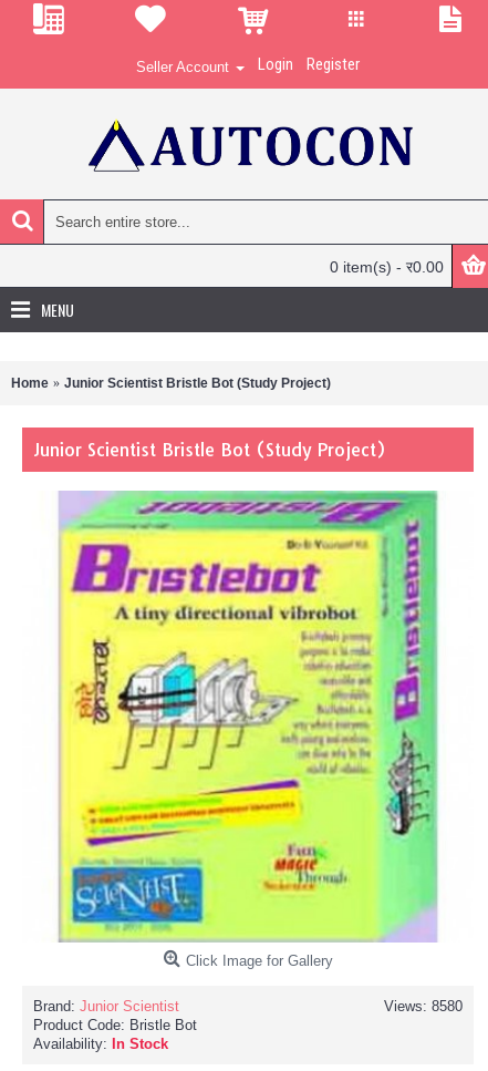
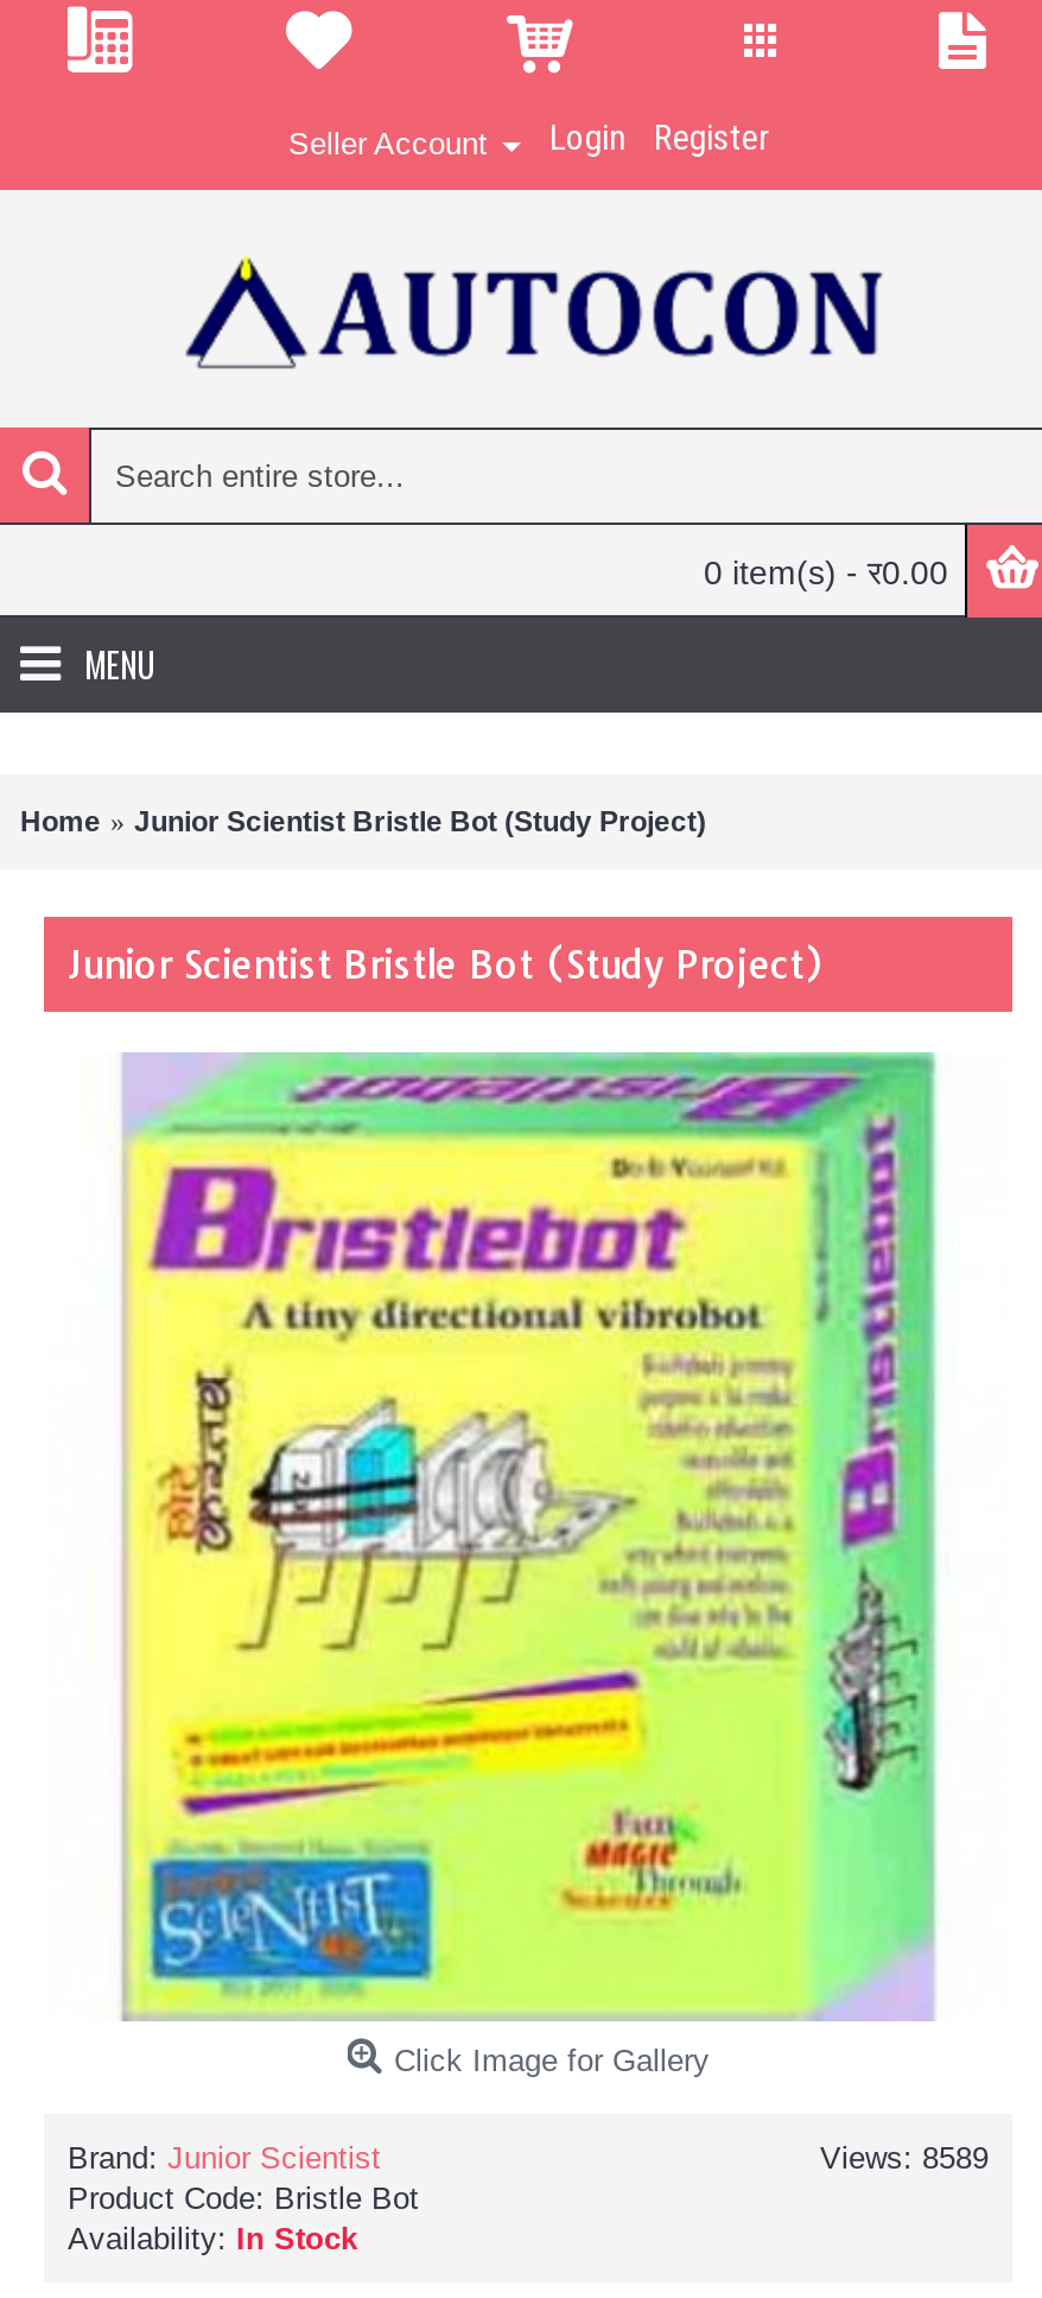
- Views: 8580
+ Views: 8589
